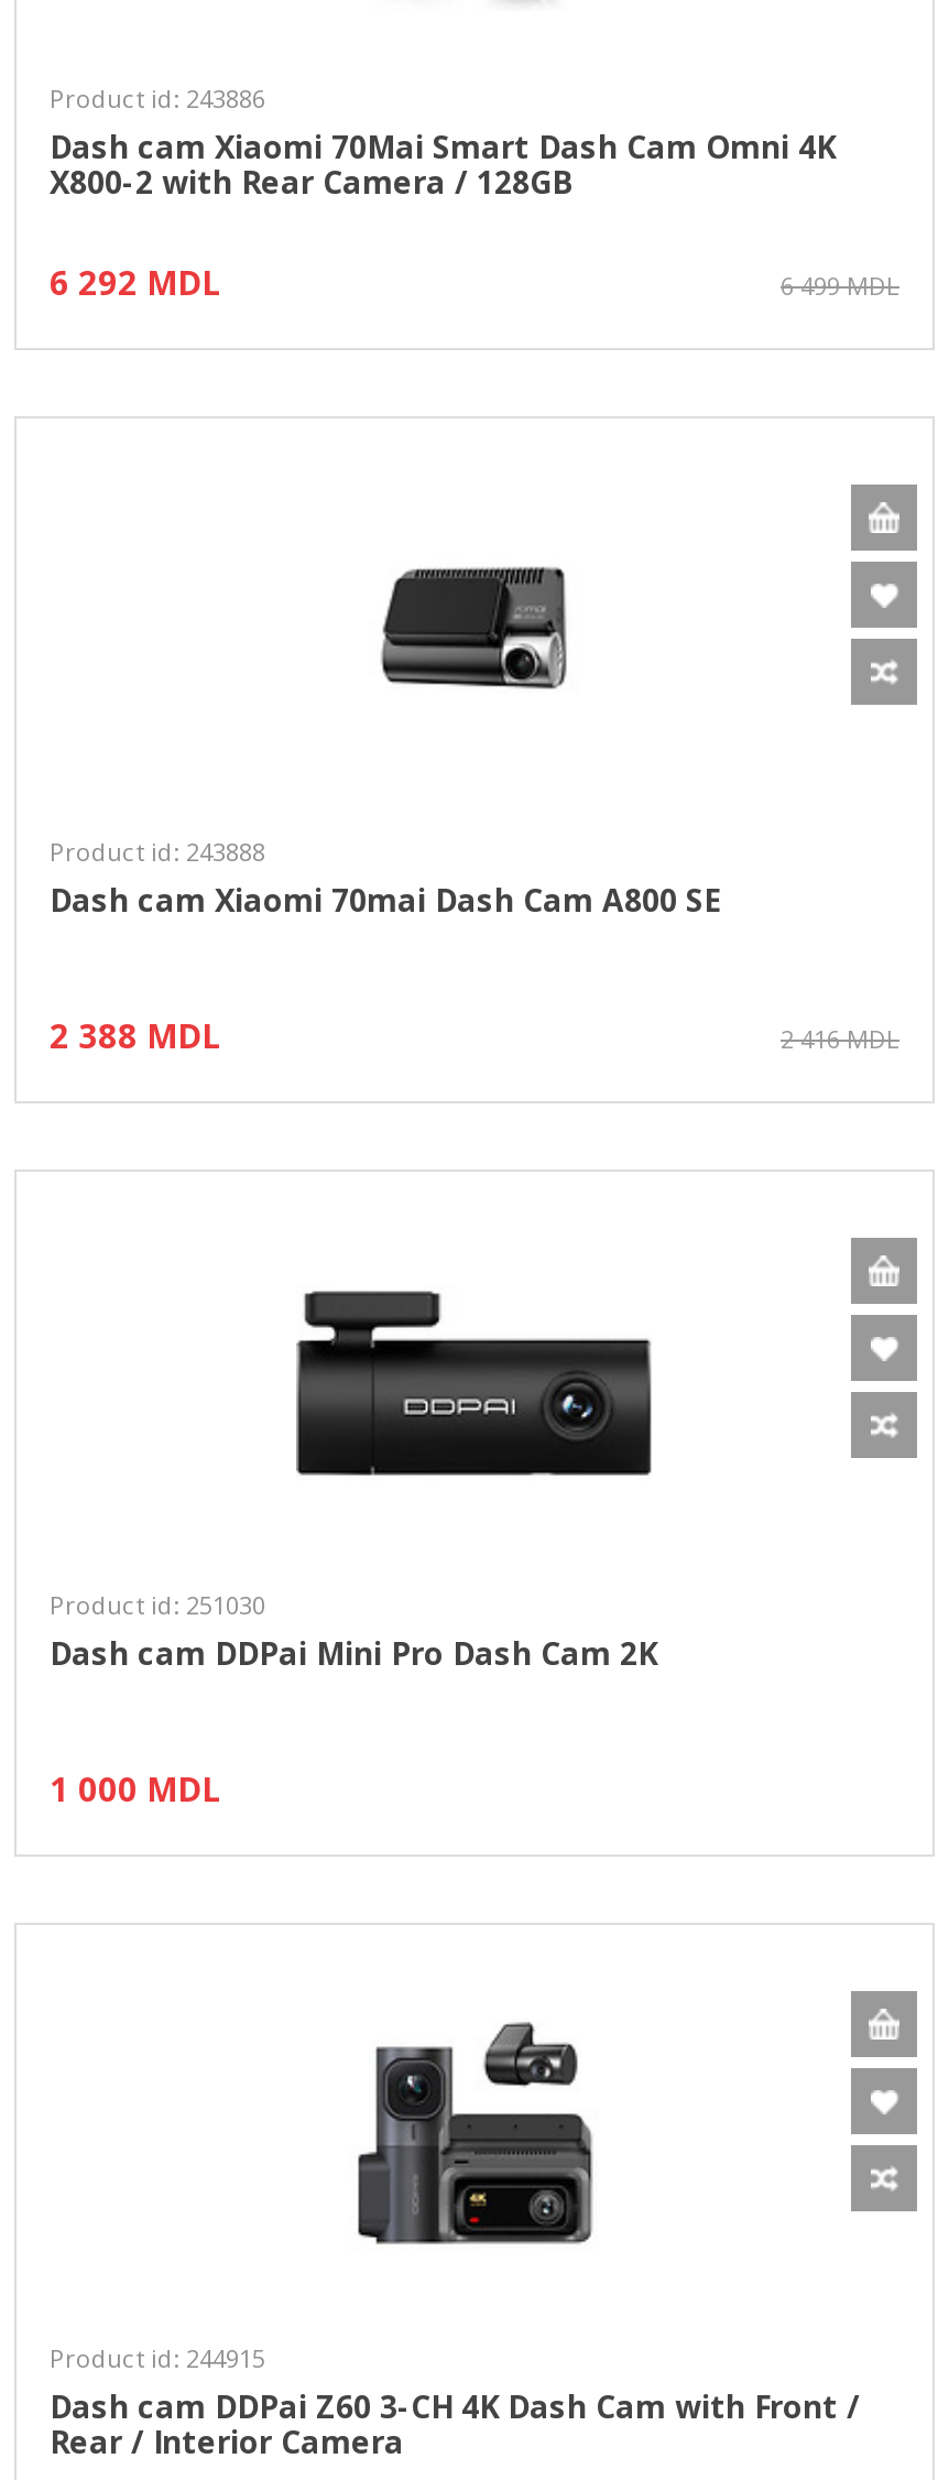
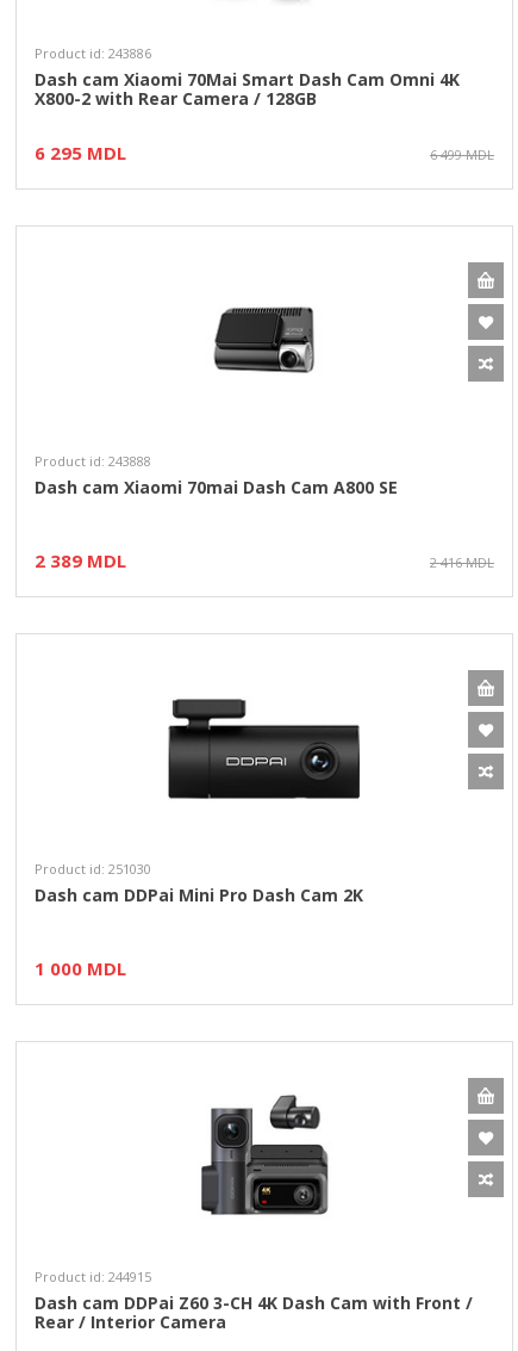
- 6 292 MDL
+ 6 295 MDL

- 2 388 MDL
+ 2 389 MDL
